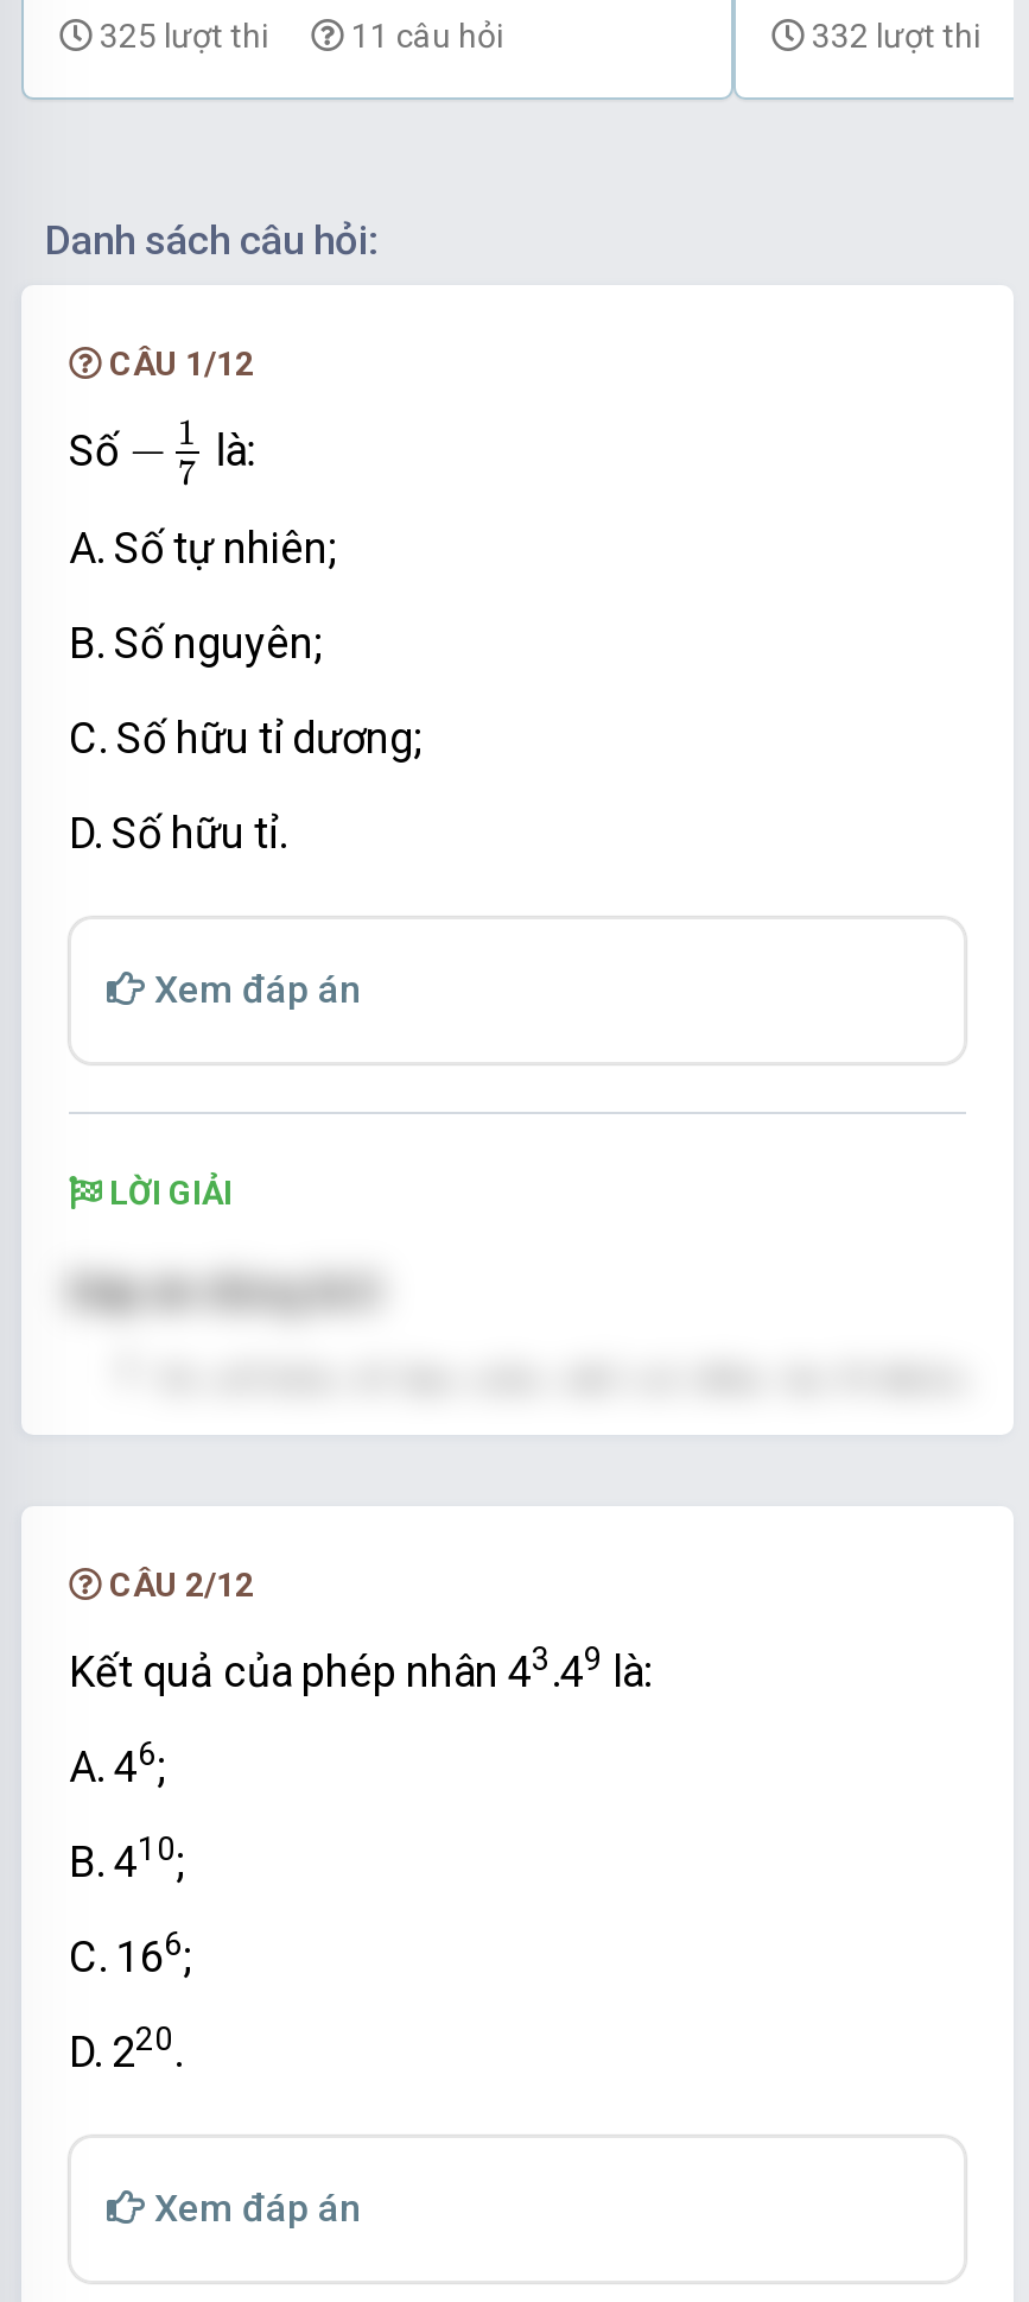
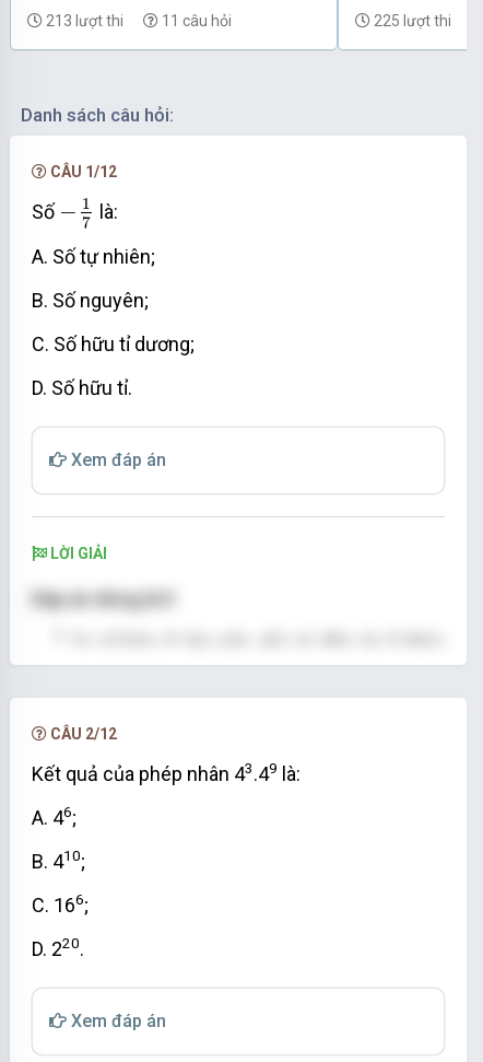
- 325 lượt thi 11 câu hỏi
+ 213 lượt thi 11 câu hỏi

- 332 lượt thi
+ 225 lượt thi
